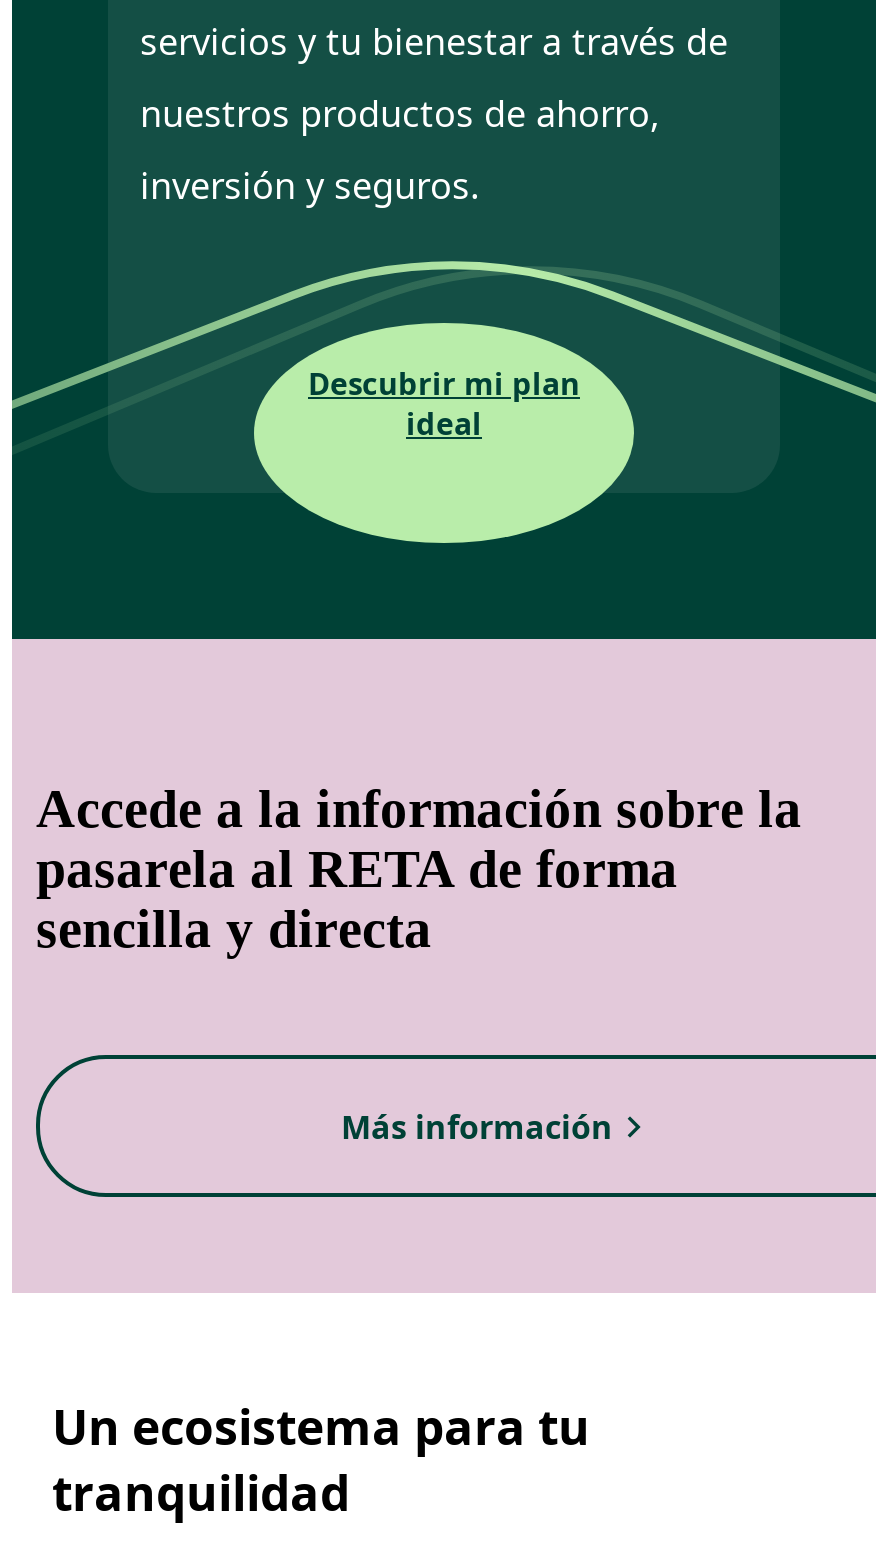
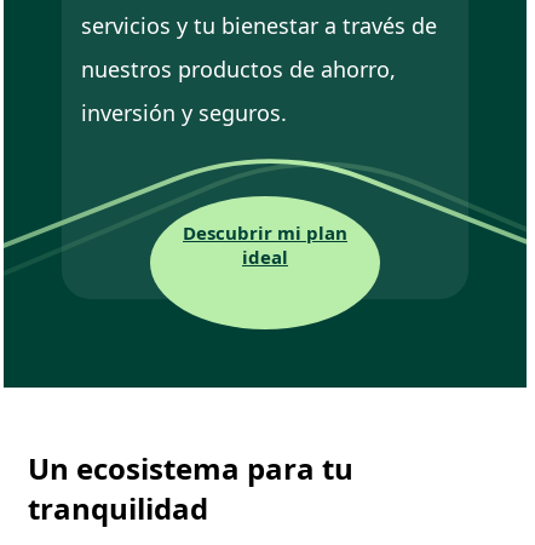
- [image]
- Accede a la información sobre la
- pasarela al RETA de forma
- sencilla y directa
- Más información
